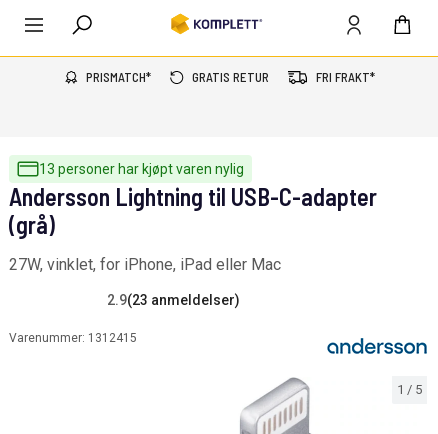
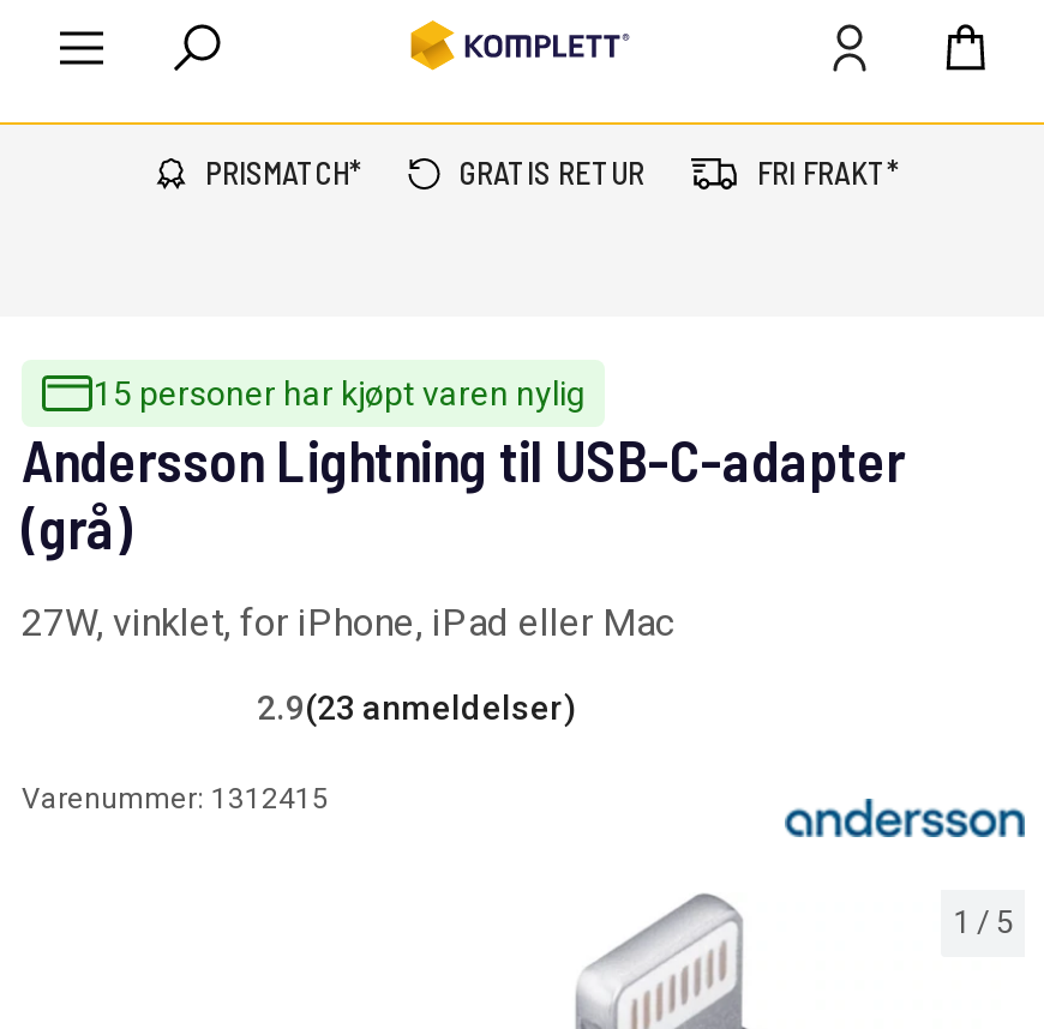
- 13 personer har kjøpt varen nylig
+ 15 personer har kjøpt varen nylig
